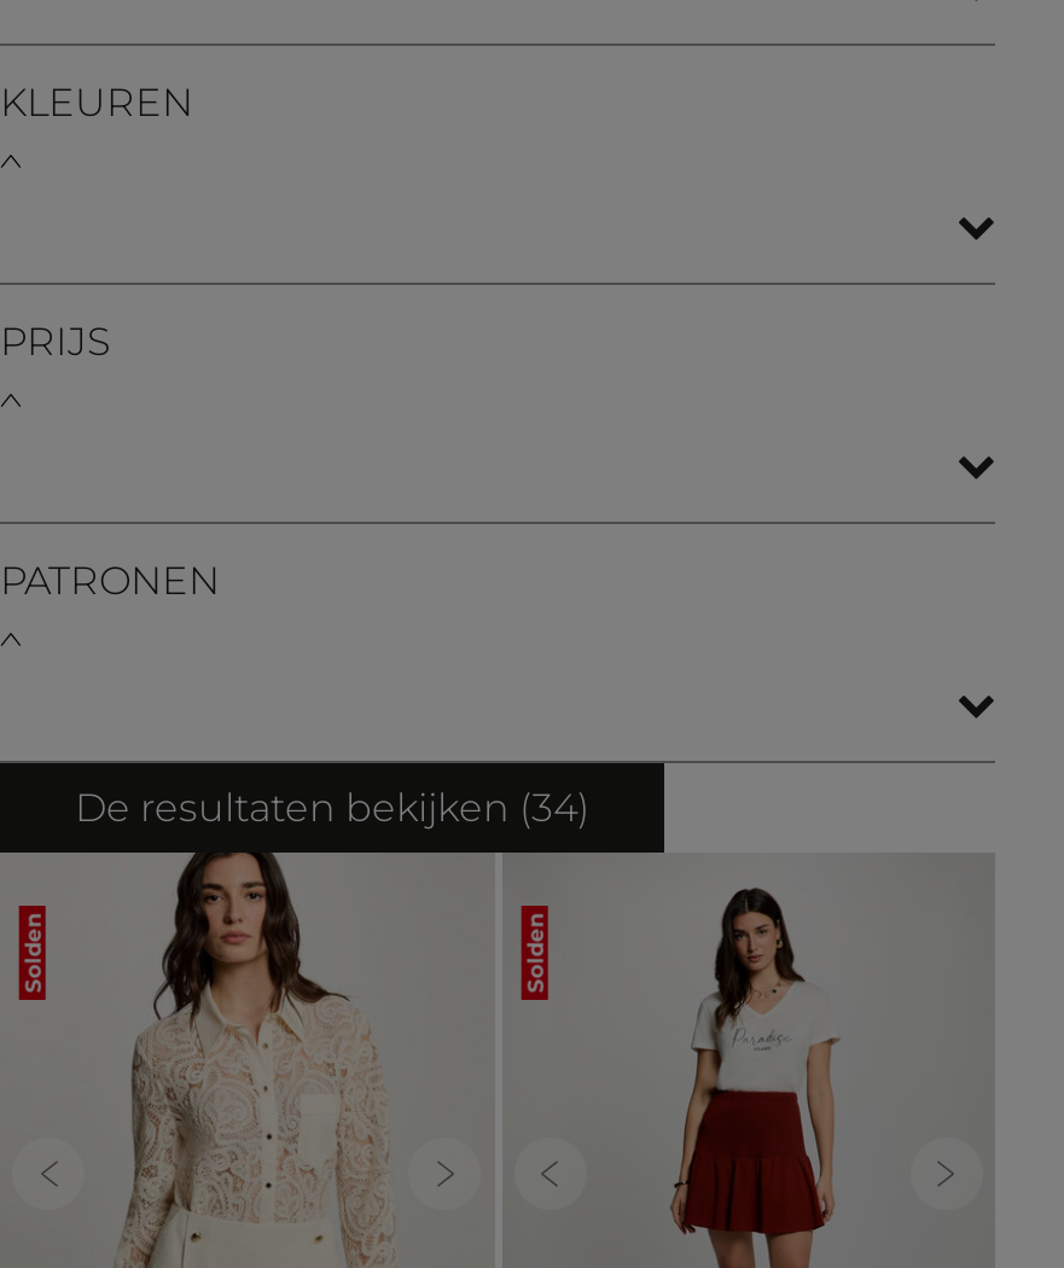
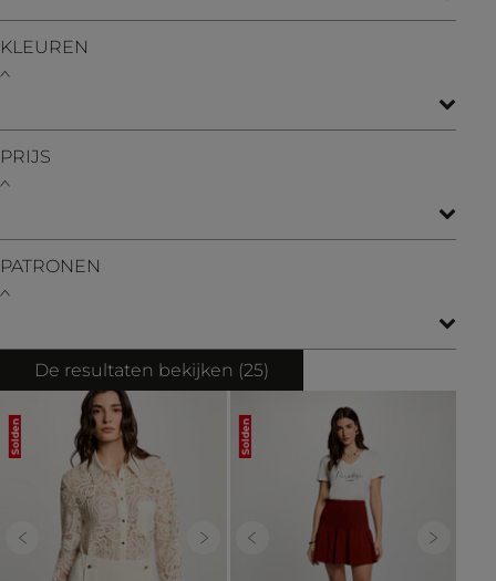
- De resultaten bekijken (34)
+ De resultaten bekijken (25)
